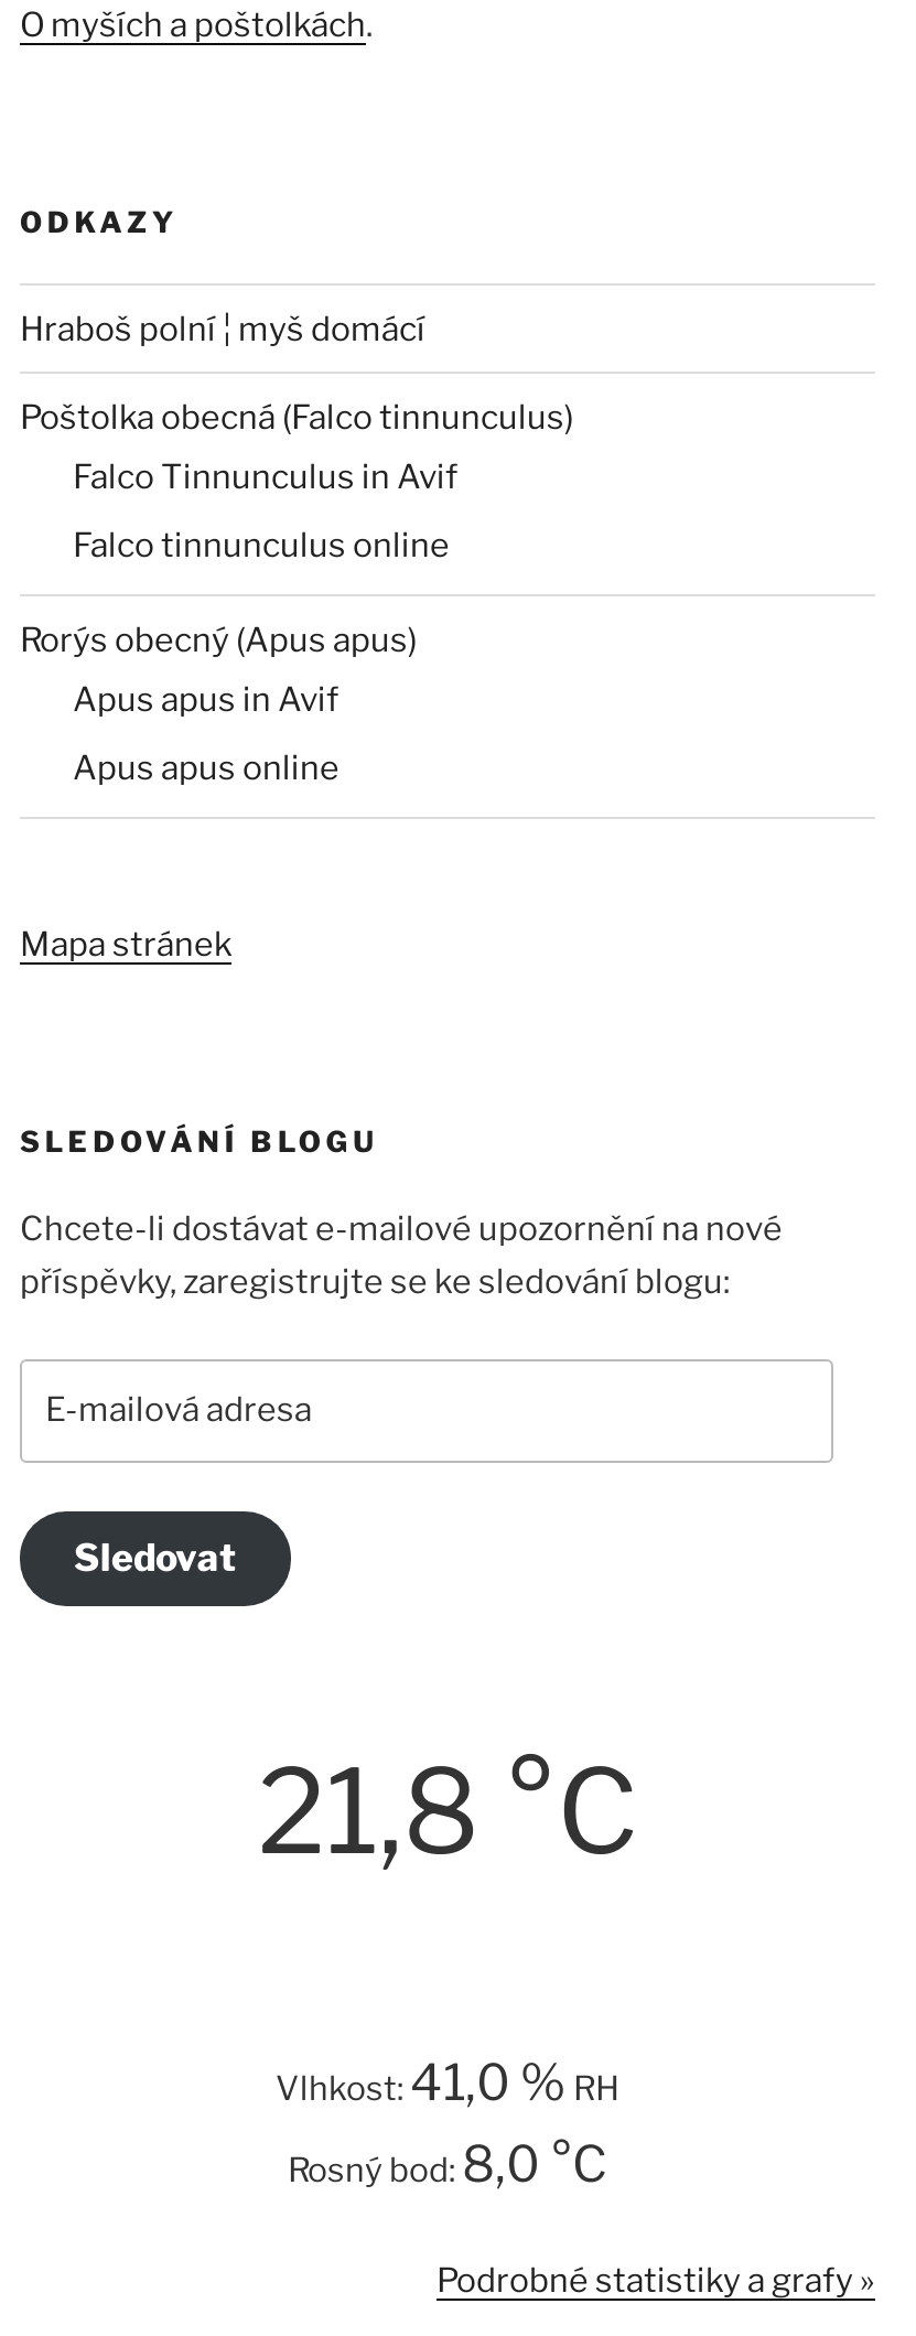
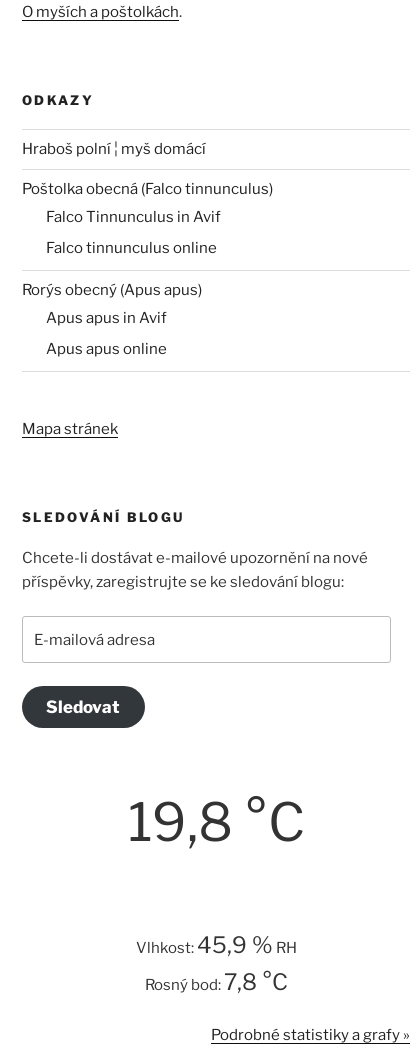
- 21,8 °C
+ 19,8 °C

- Vlhkost:41,0 % RH
+ Vlhkost:45,9 % RH

- Rosný bod: 8,0 °C
+ Rosný bod: 7,8 °C
